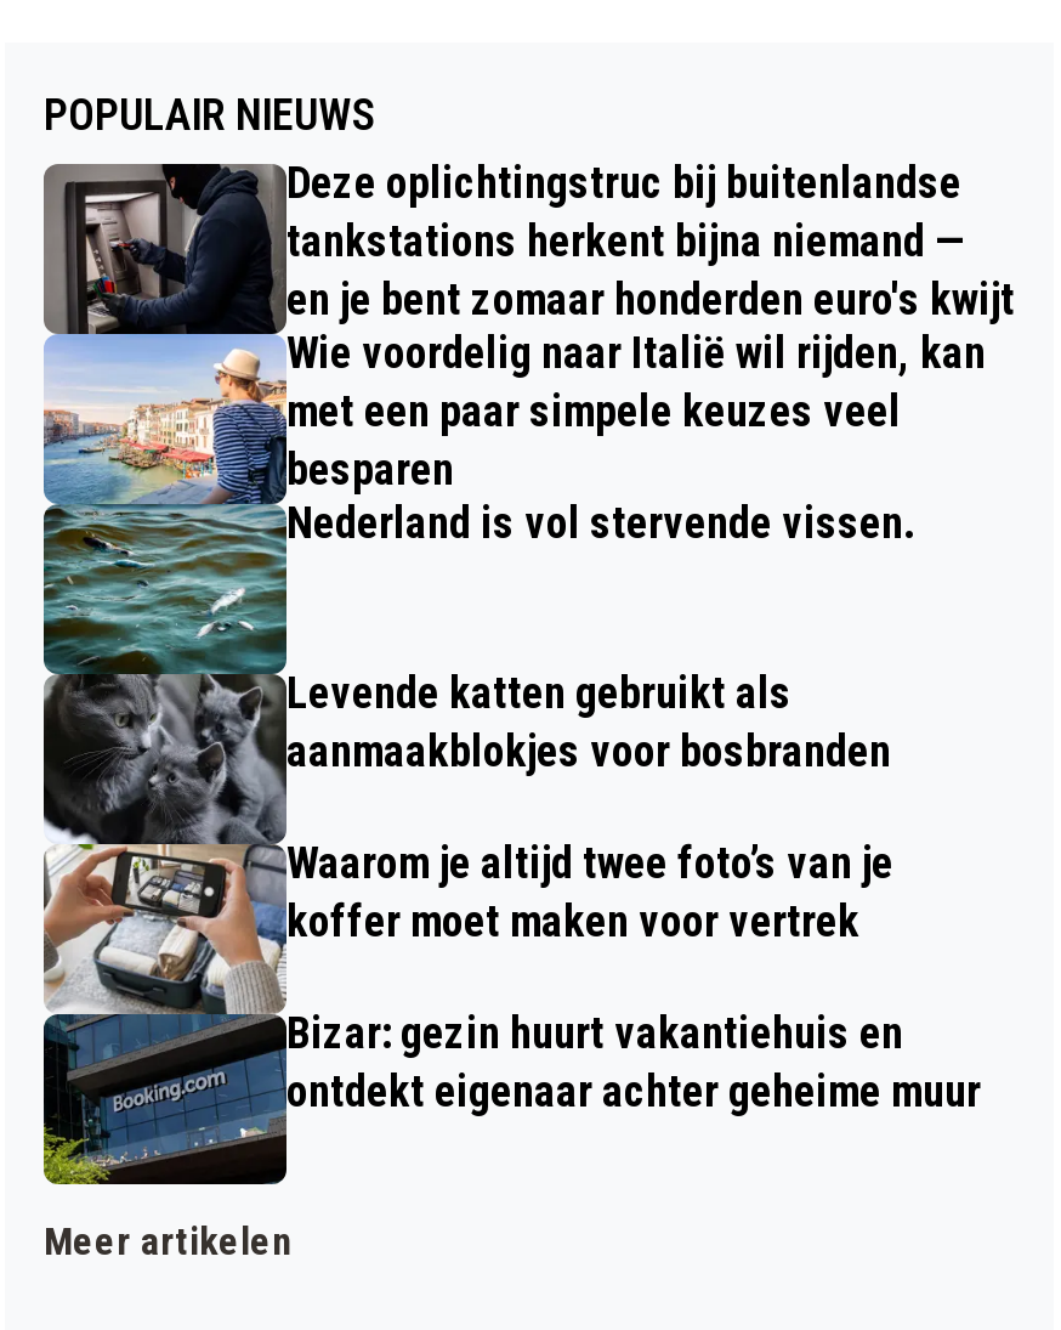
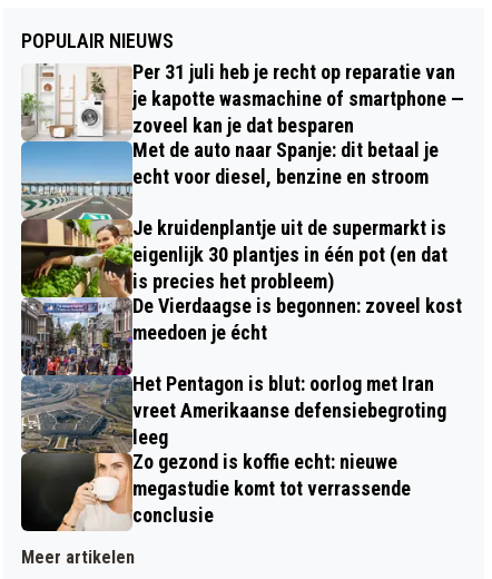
- [image]
- Deze oplichtingstruc bij buitenlandse
- tankstations herkent bijna niemand —
- en je bent zomaar honderden euro's kwijt
- Wie voordelig naar Italië wil rijden, kan
- met een paar simpele keuzes veel
- besparen
- Nederland is vol stervende vissen.
- Levende katten gebruikt als
- aanmaakblokjes voor bosbranden
- Waarom je altijd twee foto’s van je
- koffer moet maken voor vertrek
- Bizar: gezin huurt vakantiehuis en
- ontdekt eigenaar achter geheime muur
+ [image]
+ Per 31 juli heb je recht op reparatie van
+ je kapotte wasmachine of smartphone —
+ zoveel kan je dat besparen
+ Met de auto naar Spanje: dit betaal je
+ echt voor diesel, benzine en stroom
+ Je kruidenplantje uit de supermarkt is
+ eigenlijk 30 plantjes in één pot (en dat
+ is precies het probleem)
+ De Vierdaagse is begonnen: zoveel kost
+ meedoen je écht
+ Het Pentagon is blut: oorlog met Iran
+ vreet Amerikaanse defensiebegroting
+ leeg
+ Zo gezond is koffie echt: nieuwe
+ megastudie komt tot verrassende
+ conclusie
